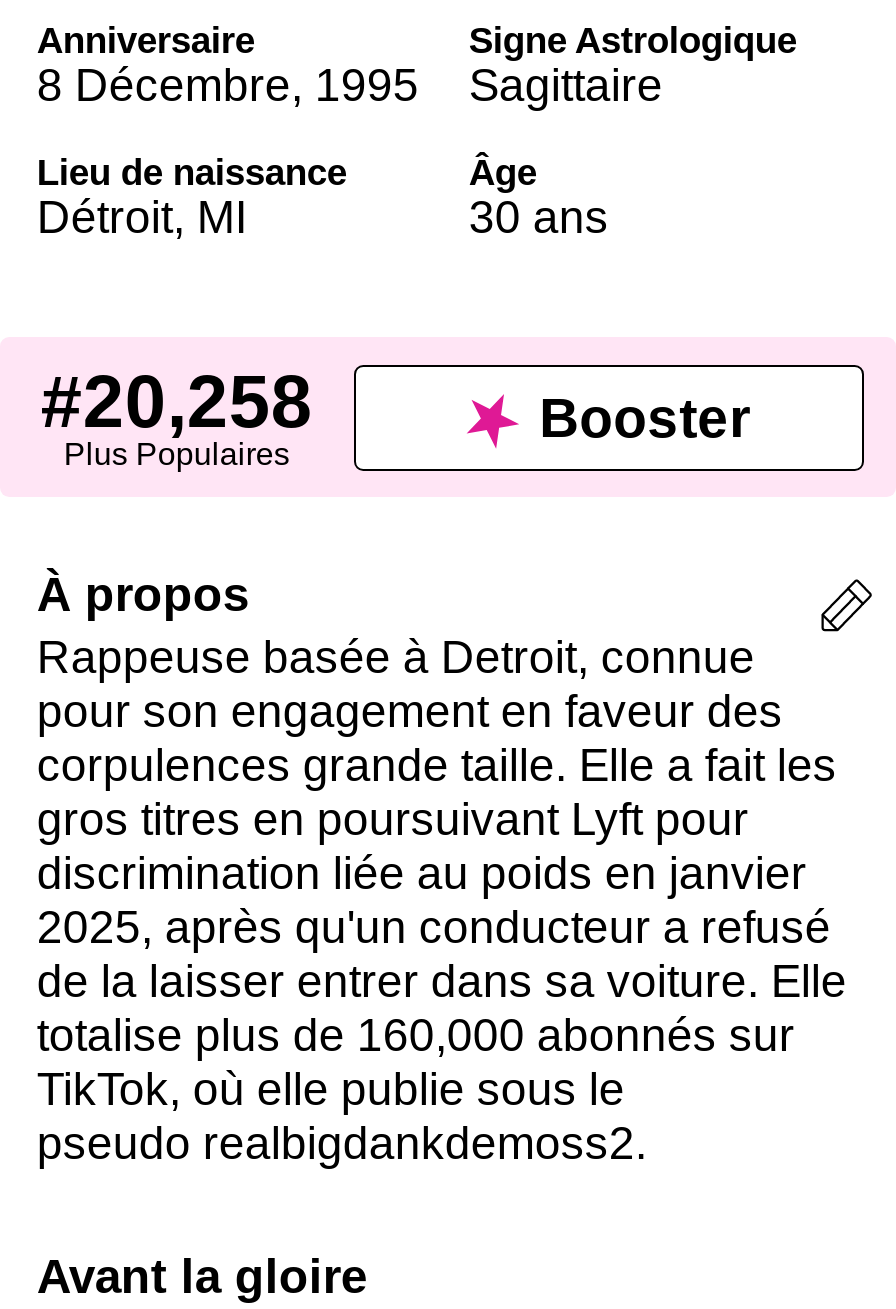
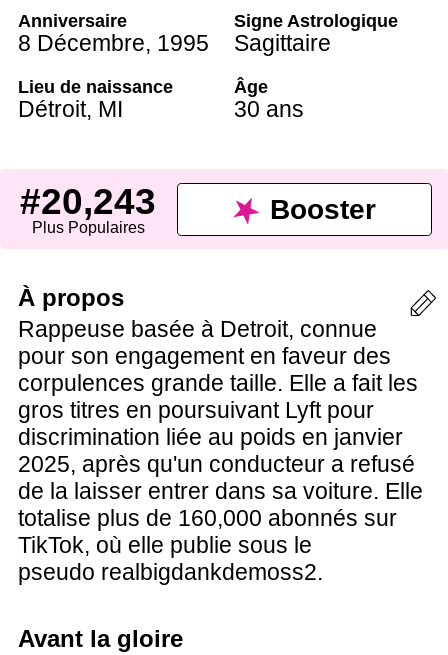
- #20,258
+ #20,243
